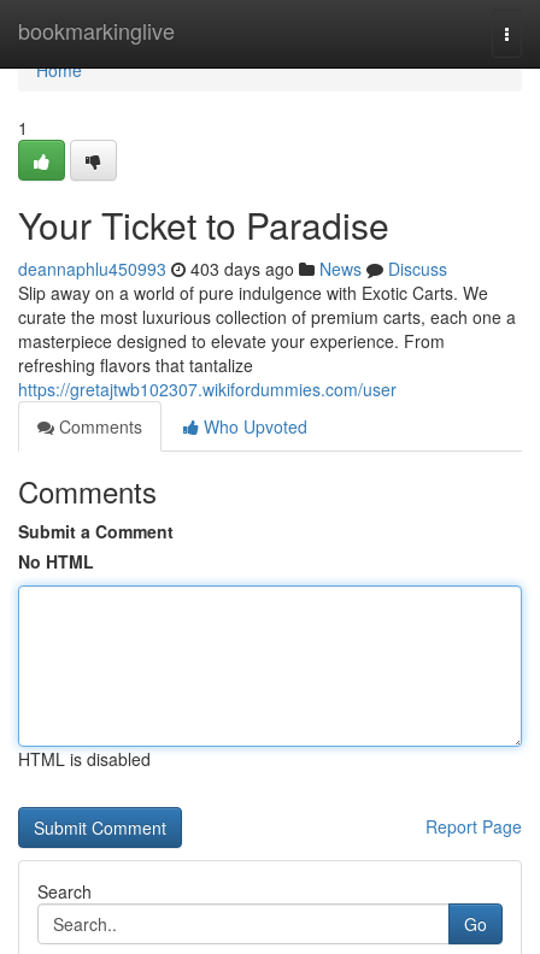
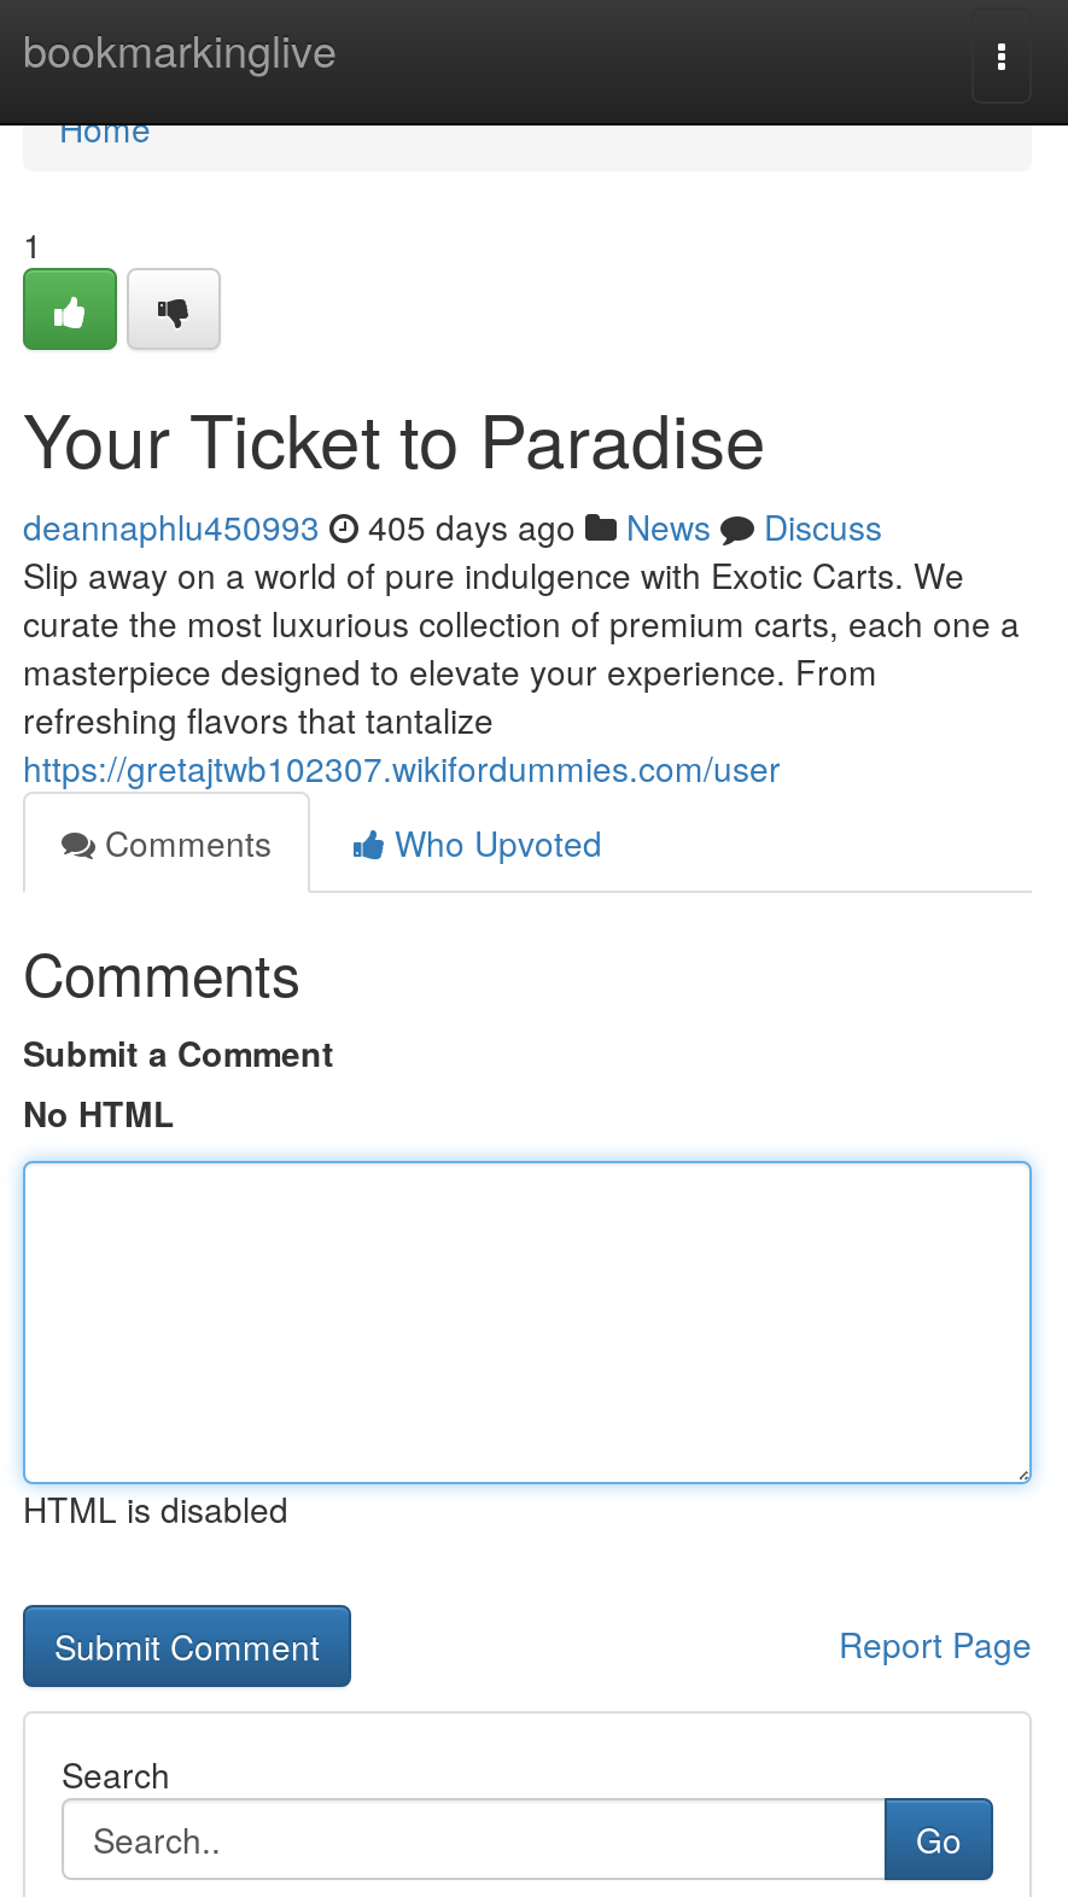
- deannaphlu450993 403 days ago News Discuss
+ deannaphlu450993 405 days ago News Discuss
